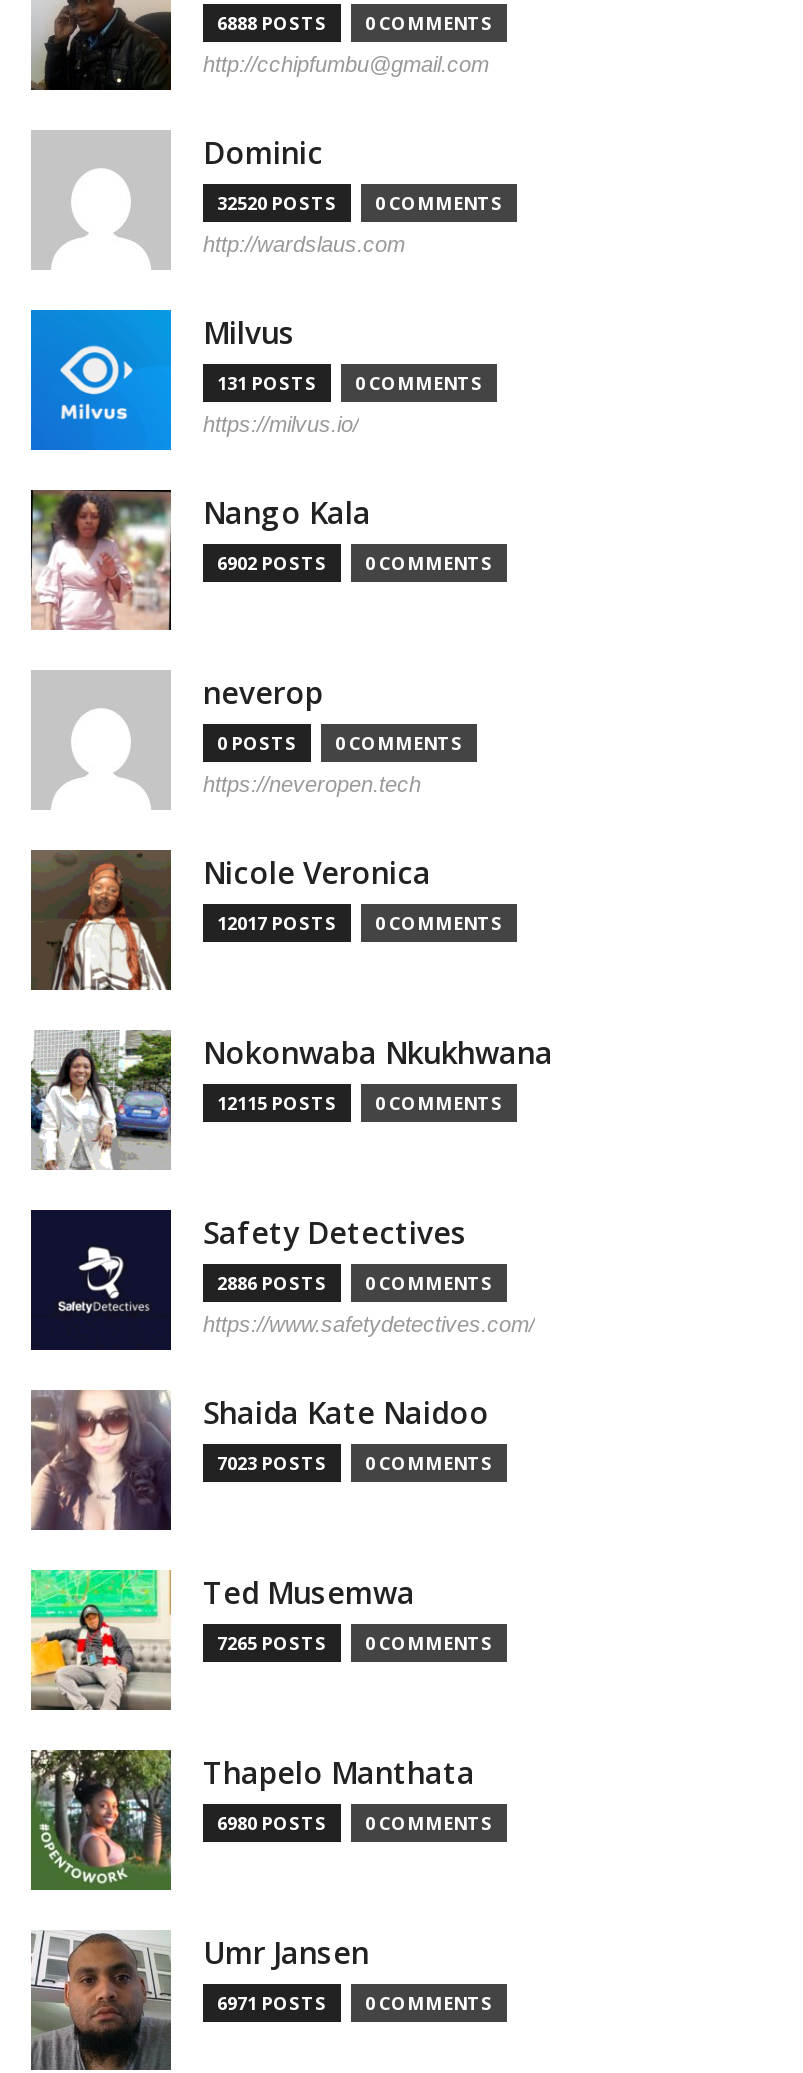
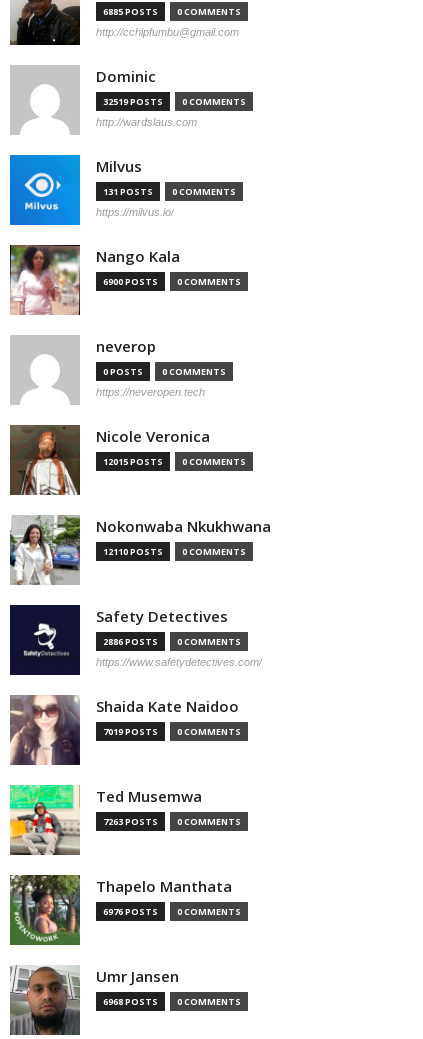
- 6888 POSTS 0 COMMENTS
+ 6885 POSTS 0 COMMENTS

- 32520 POSTS 0 COMMENTS
+ 32519 POSTS 0 COMMENTS

- 6902 POSTS 0 COMMENTS
+ 6900 POSTS 0 COMMENTS

- 12017 POSTS 0 COMMENTS
+ 12015 POSTS 0 COMMENTS

- 12115 POSTS 0 COMMENTS
+ 12110 POSTS 0 COMMENTS

- 7023 POSTS 0 COMMENTS
+ 7019 POSTS 0 COMMENTS

- 7265 POSTS 0 COMMENTS
+ 7263 POSTS 0 COMMENTS

- 6980 POSTS 0 COMMENTS
+ 6976 POSTS 0 COMMENTS

- 6971 POSTS 0 COMMENTS
+ 6968 POSTS 0 COMMENTS
